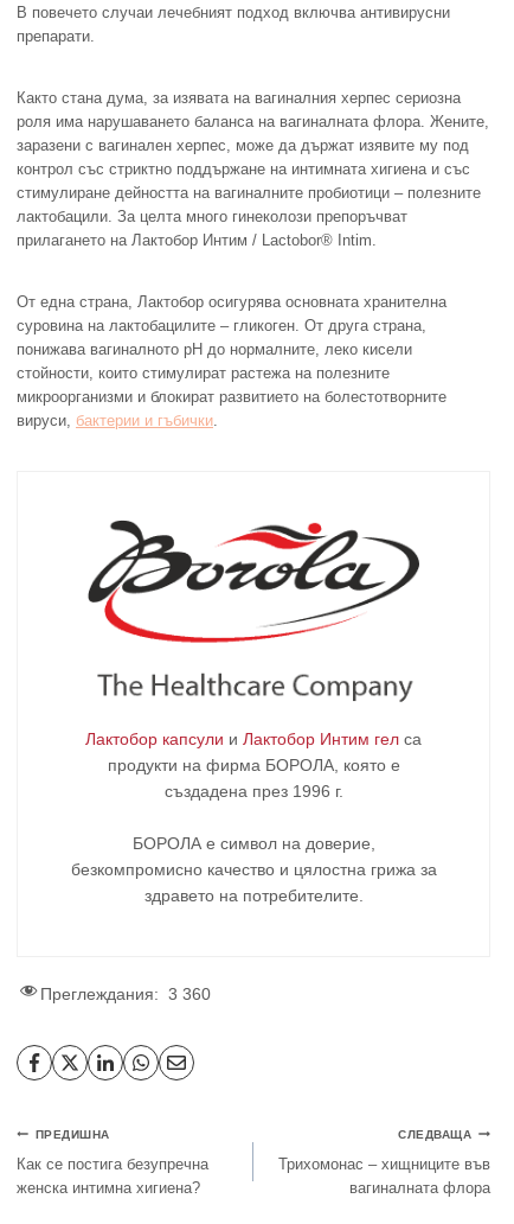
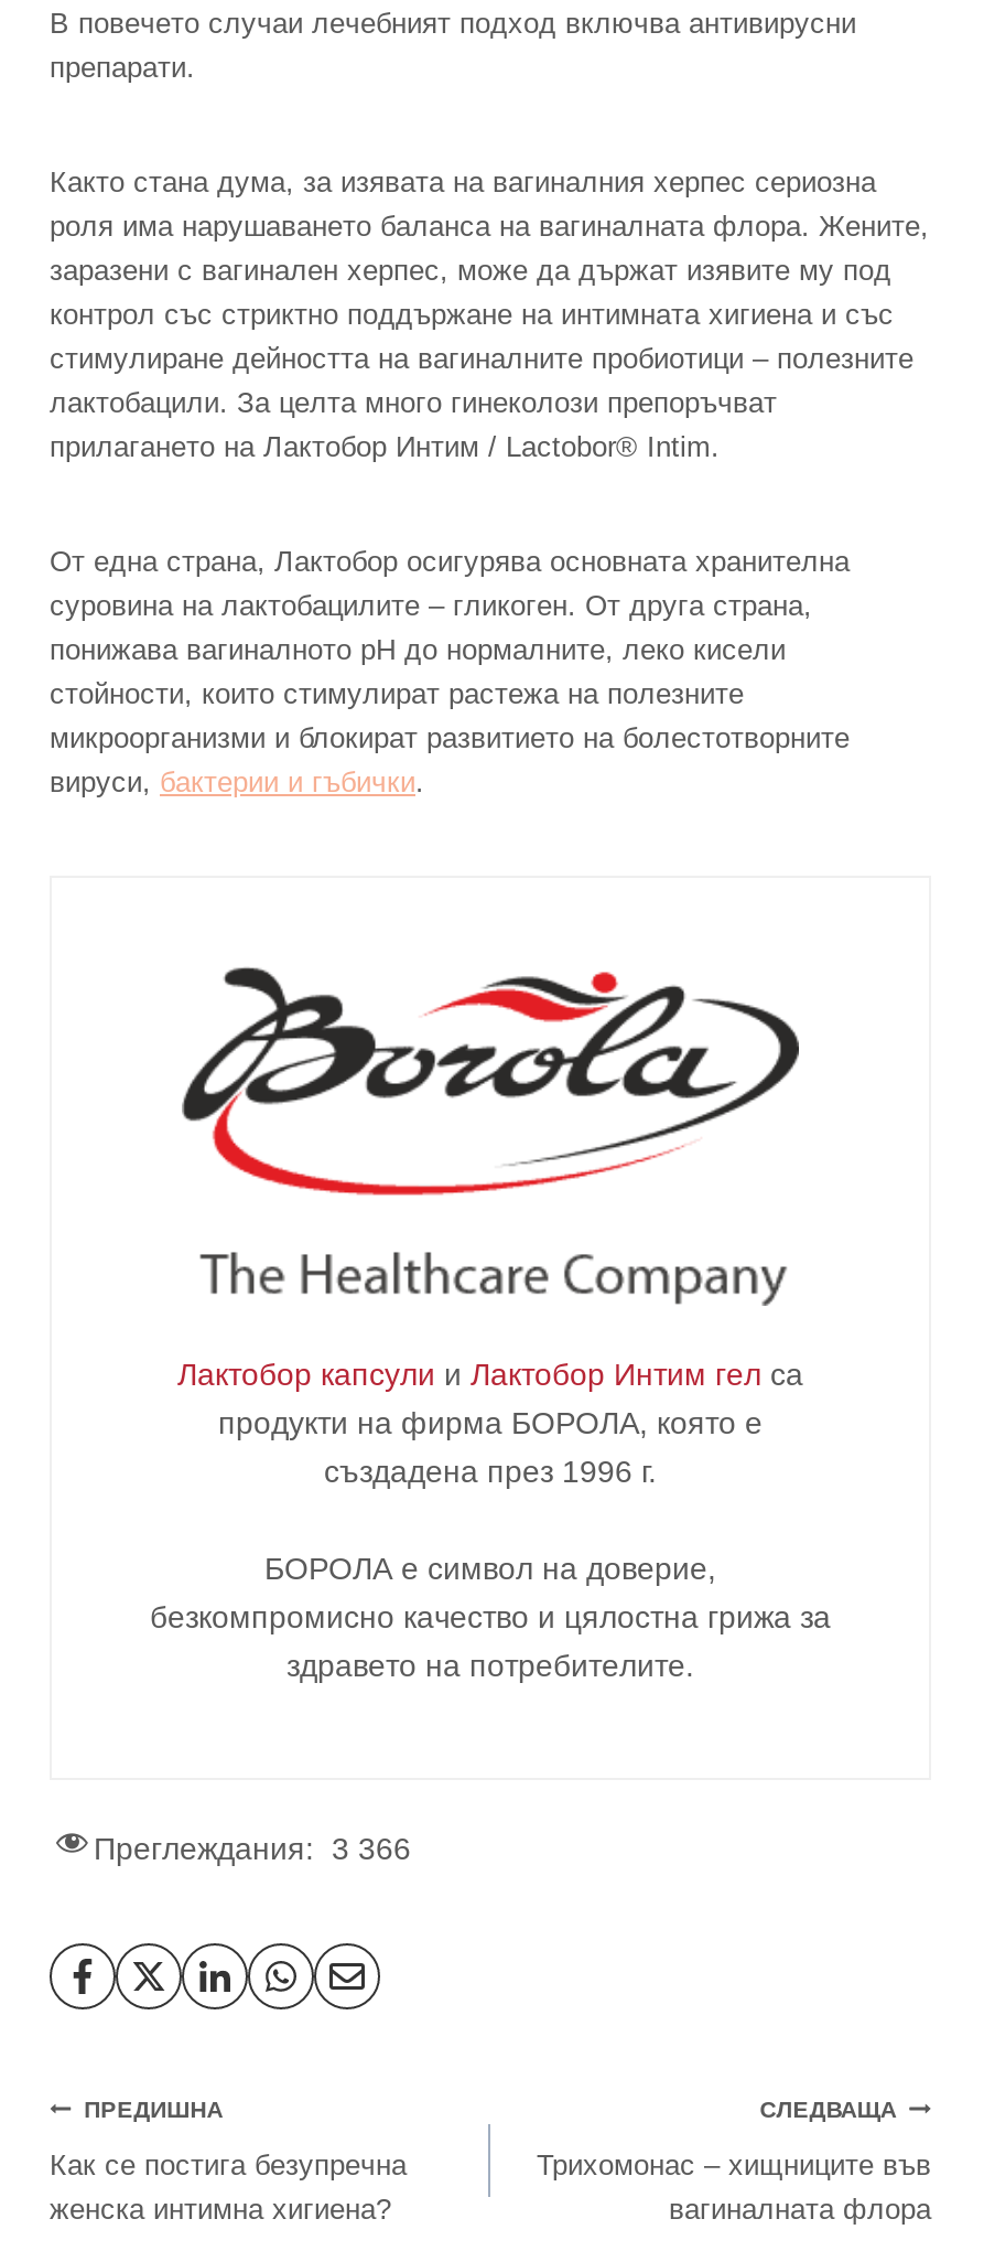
- Преглеждания: 3 360
+ Преглеждания: 3 366
